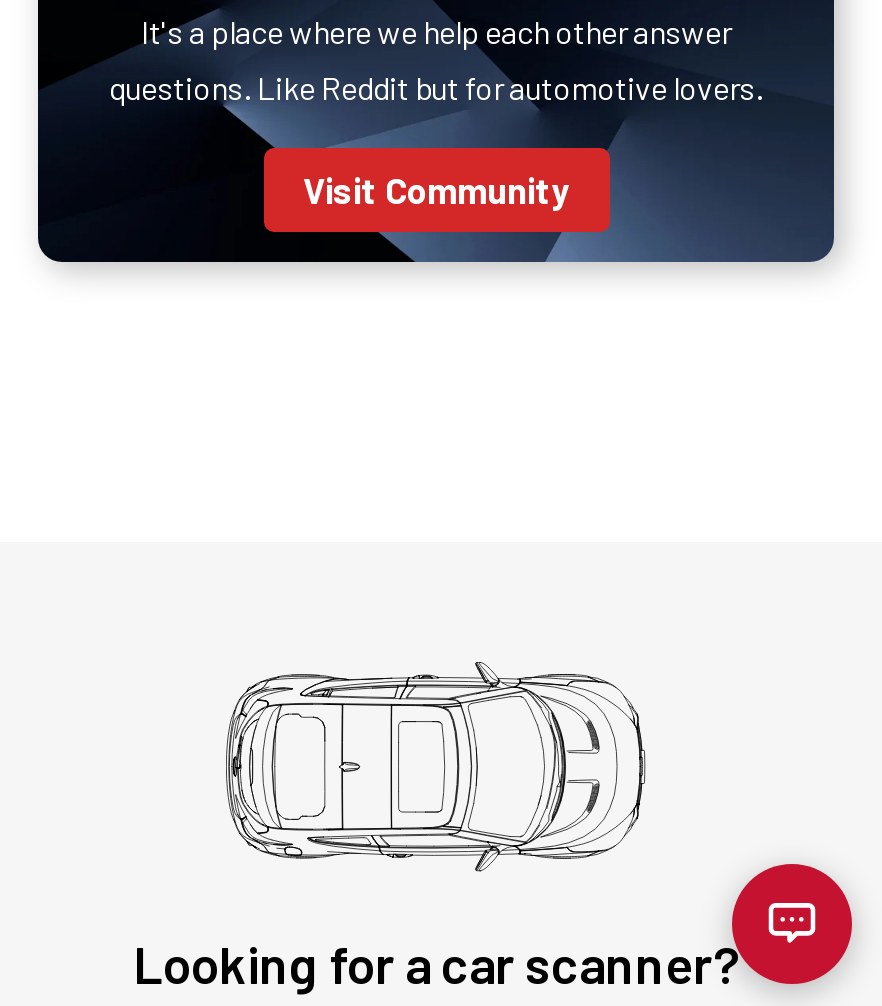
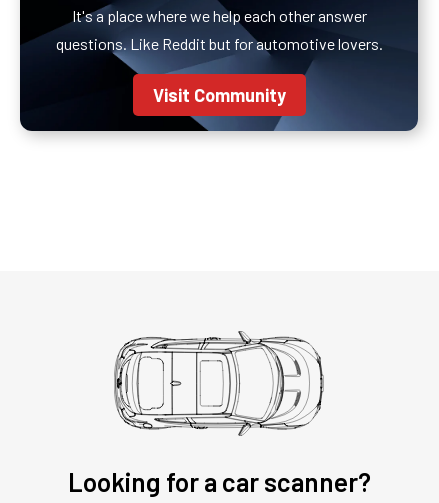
- [image]
